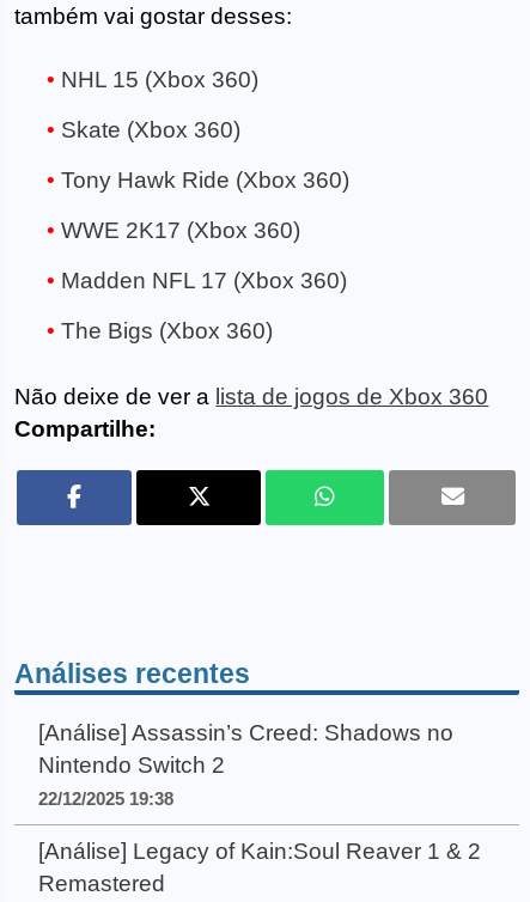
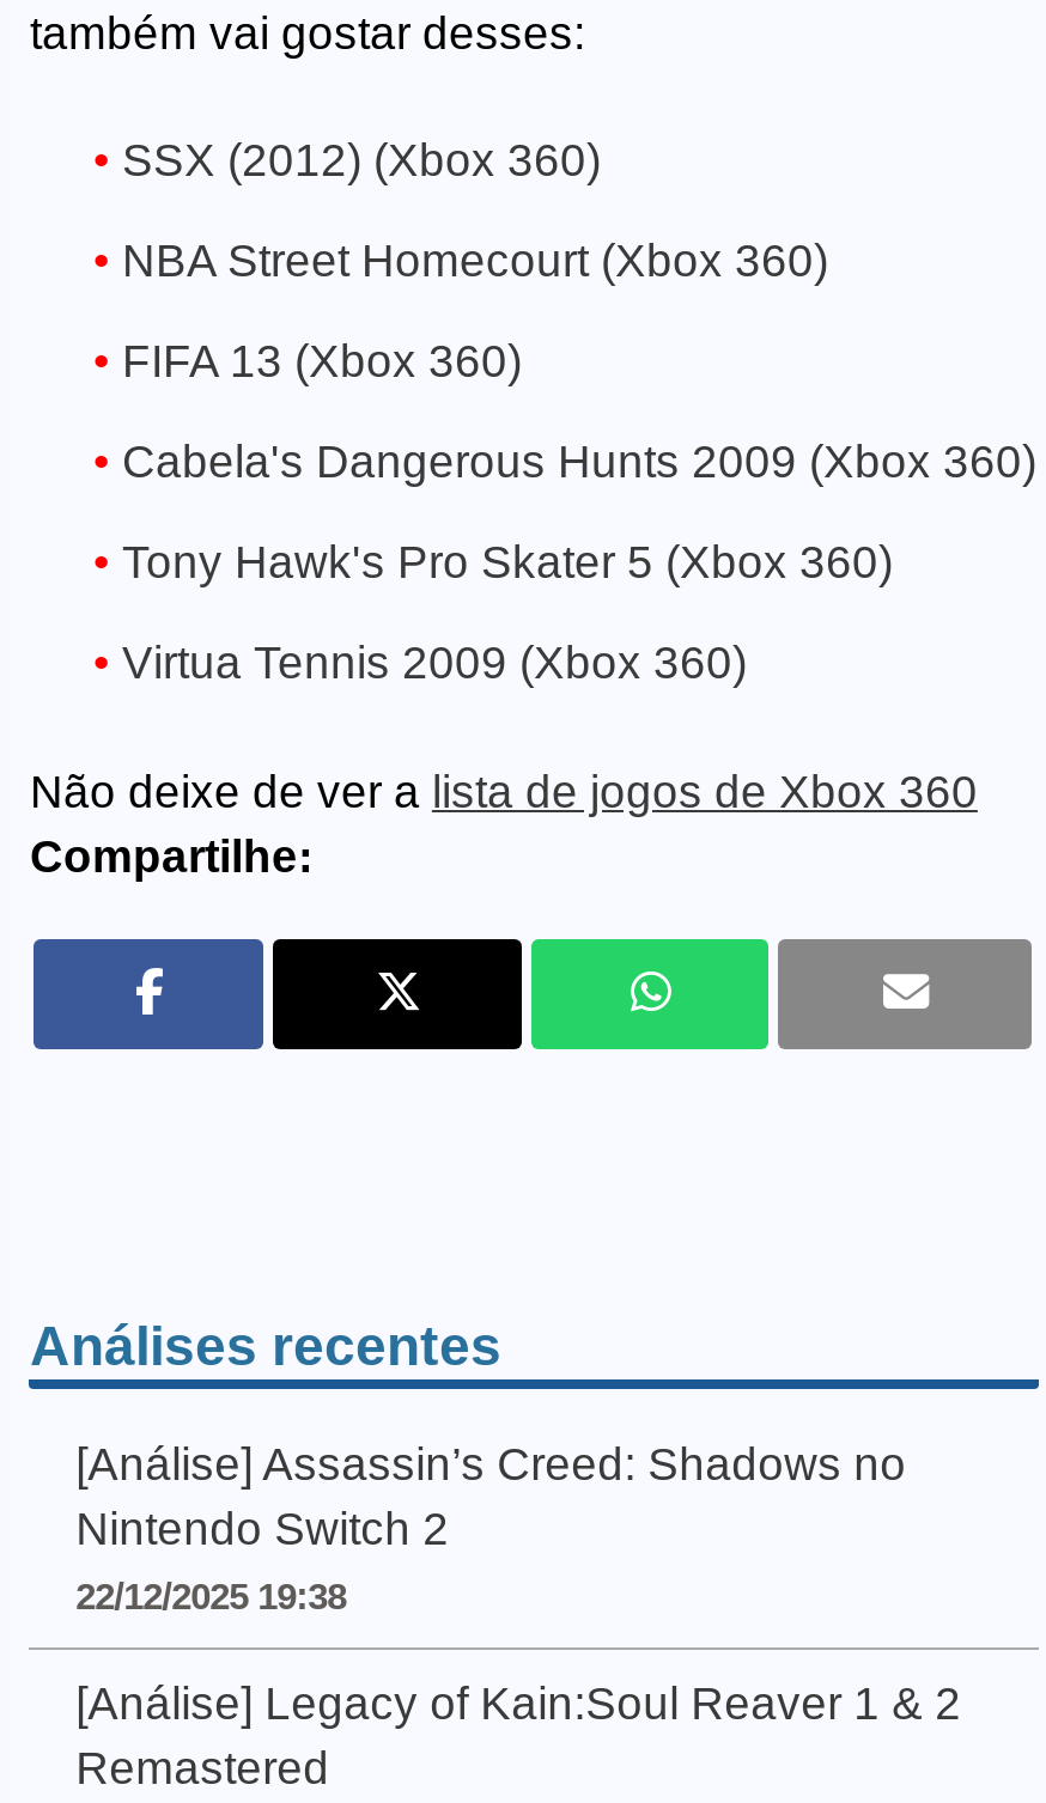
- NHL 15 (Xbox 360)
+ SSX (2012) (Xbox 360)

- Skate (Xbox 360)
+ NBA Street Homecourt (Xbox 360)

- Tony Hawk Ride (Xbox 360)
+ FIFA 13 (Xbox 360)

- WWE 2K17 (Xbox 360)
+ Cabela's Dangerous Hunts 2009 (Xbox 360)

- Madden NFL 17 (Xbox 360)
+ Tony Hawk's Pro Skater 5 (Xbox 360)

- The Bigs (Xbox 360)
+ Virtua Tennis 2009 (Xbox 360)
